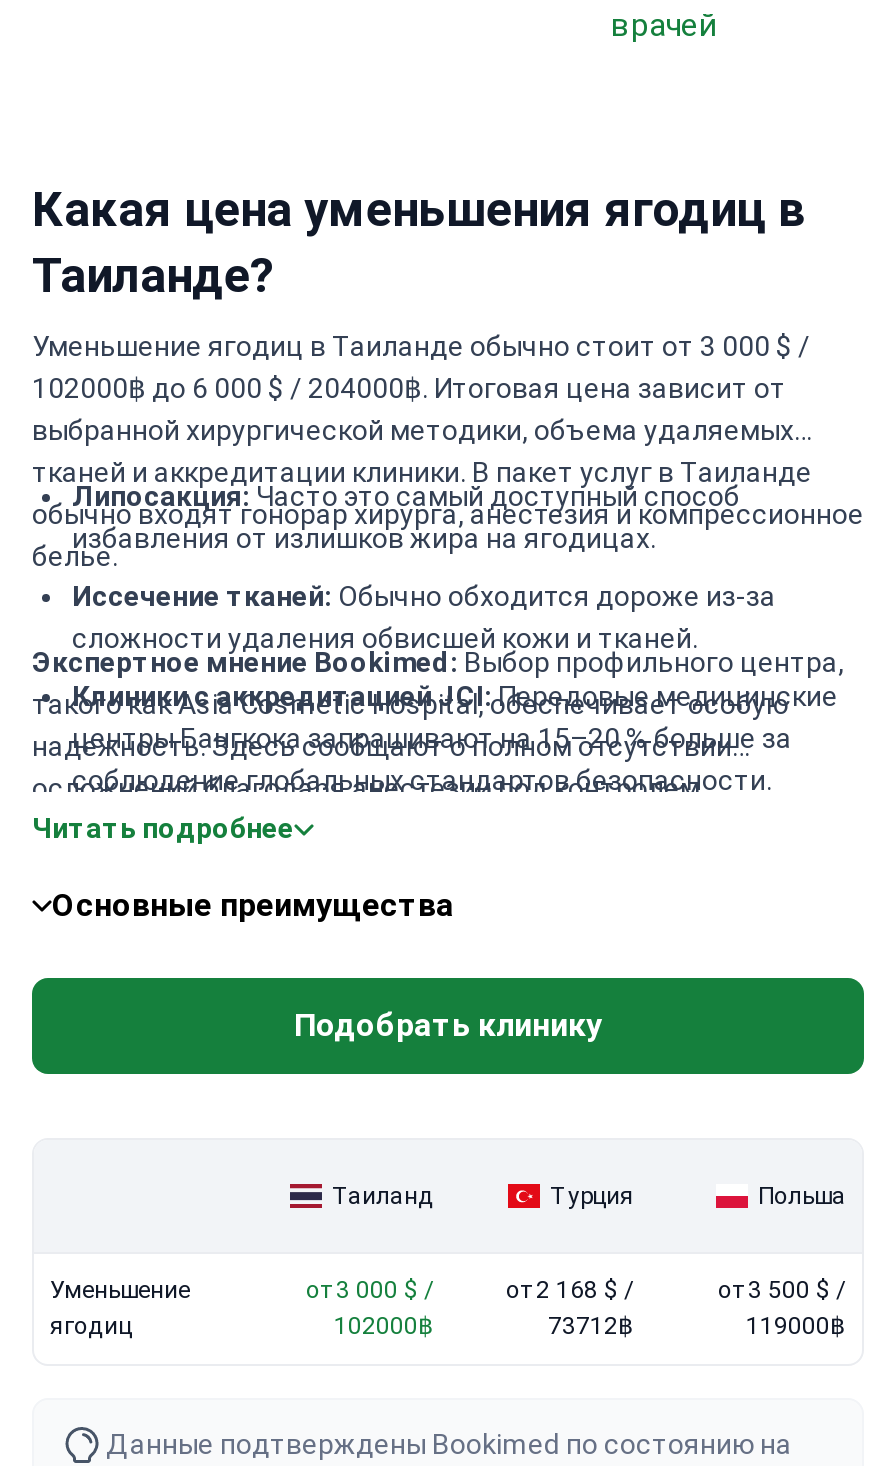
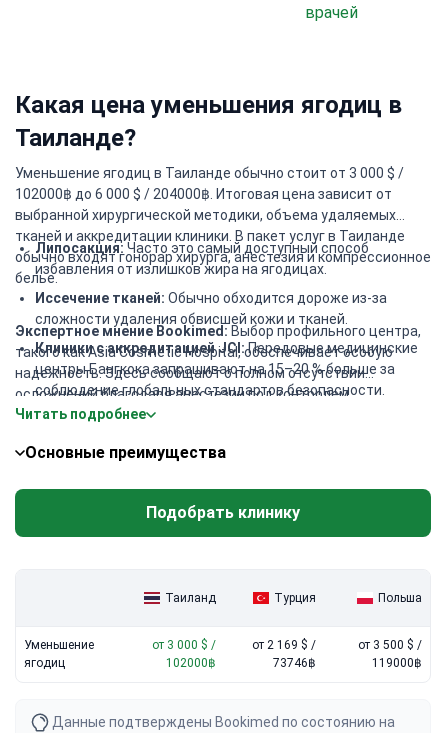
- от 2 168 $ /
+ от 2 169 $ /

- 73712฿
+ 73746฿
